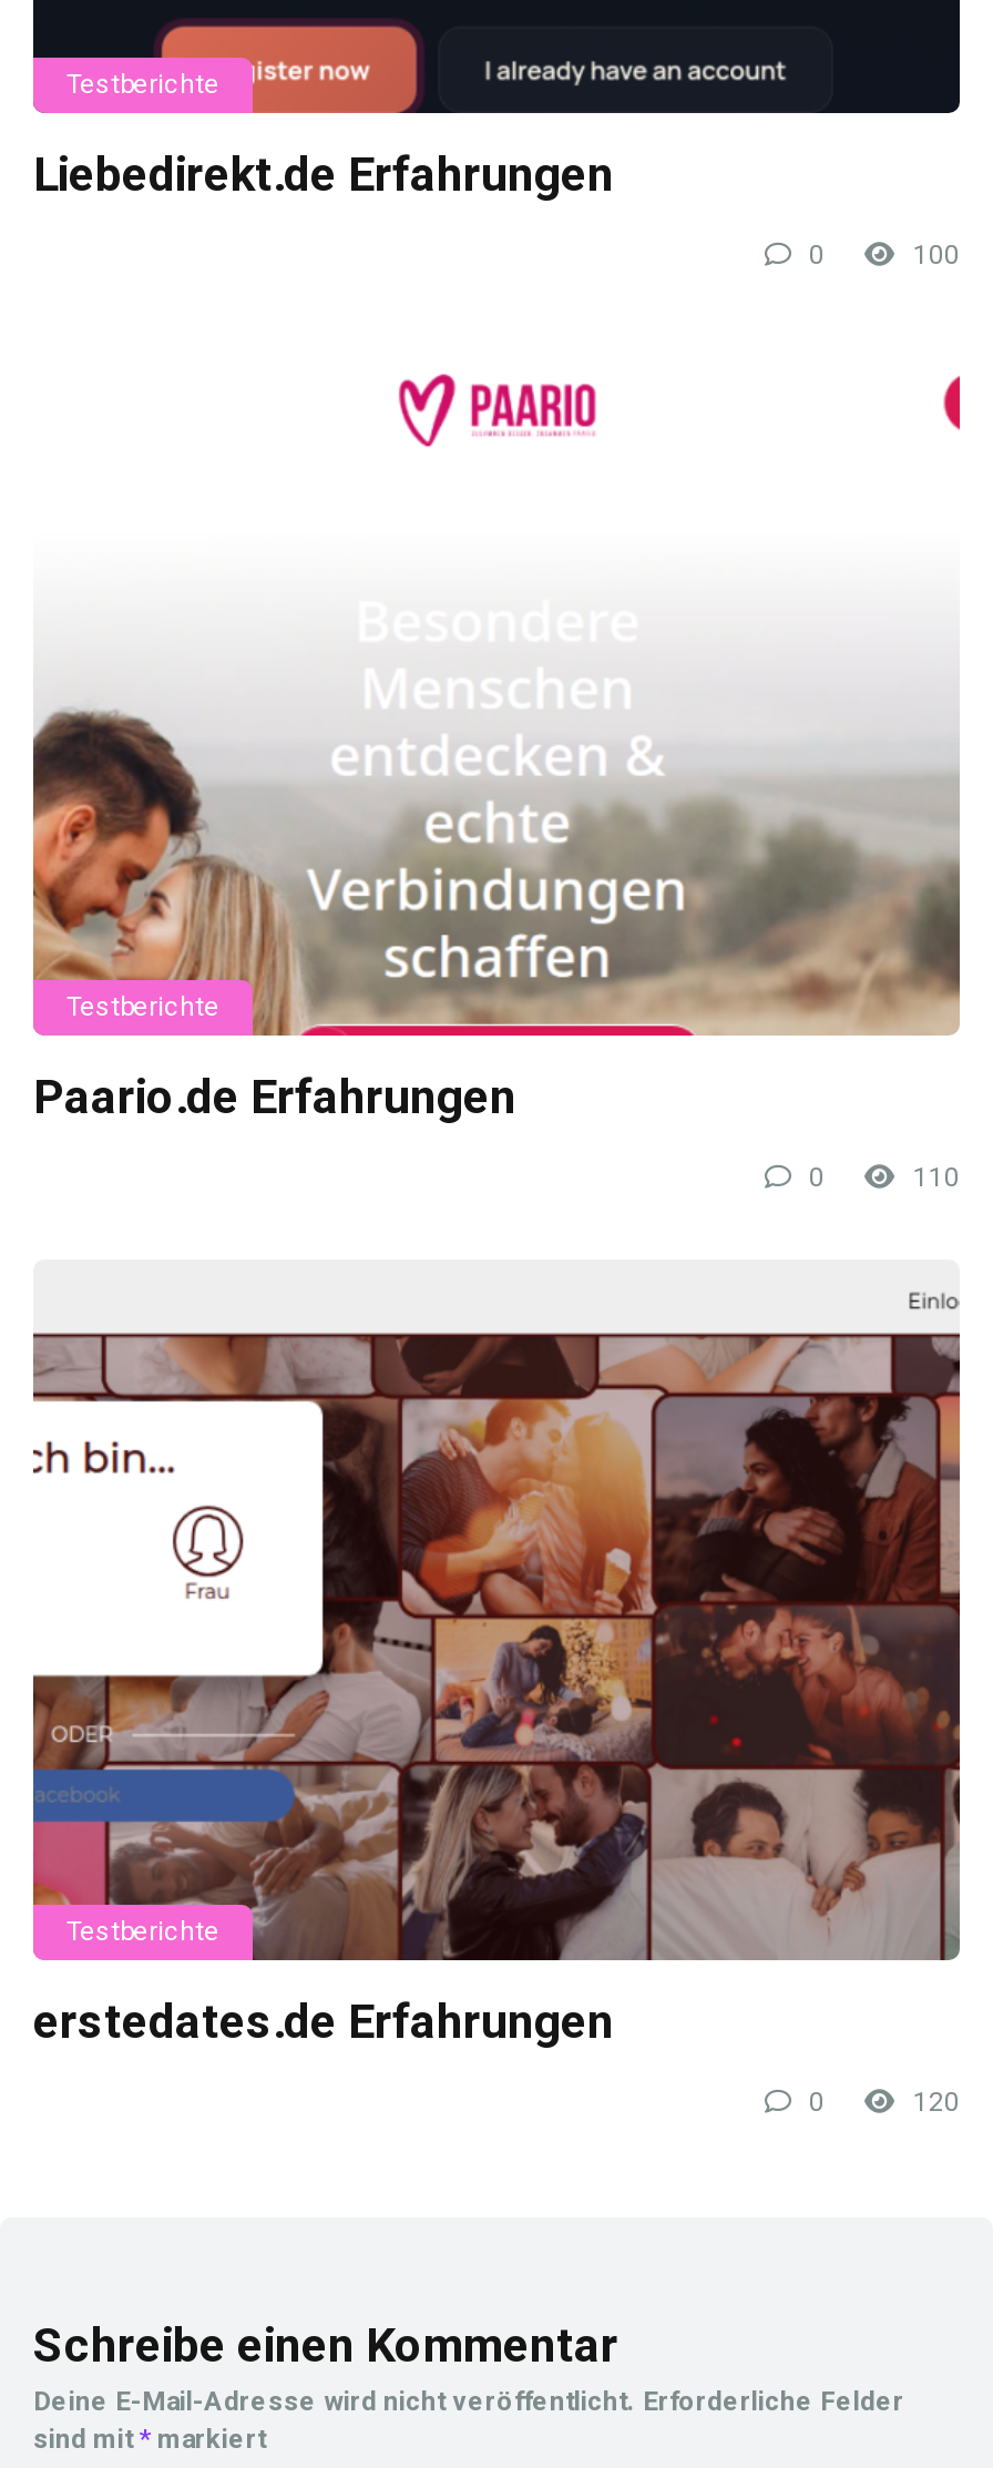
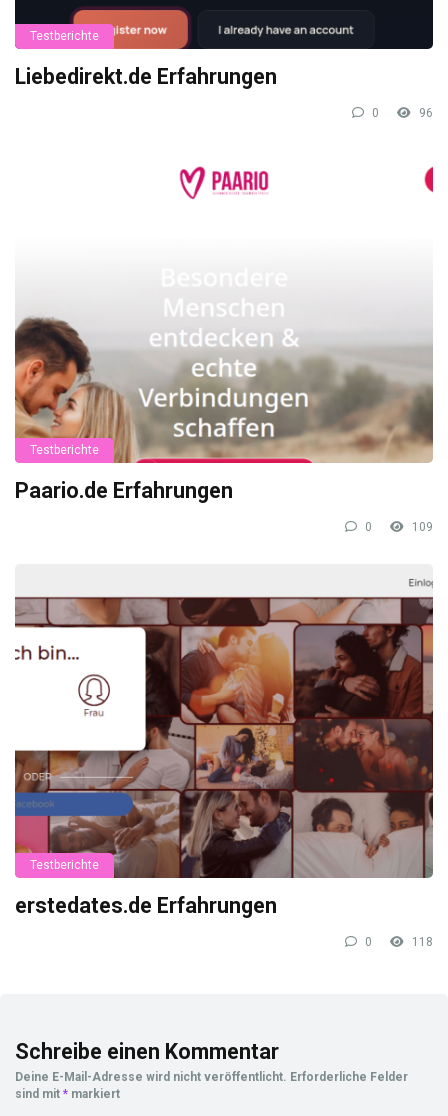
- 100
+ 96

- 110
+ 109

- 120
+ 118
